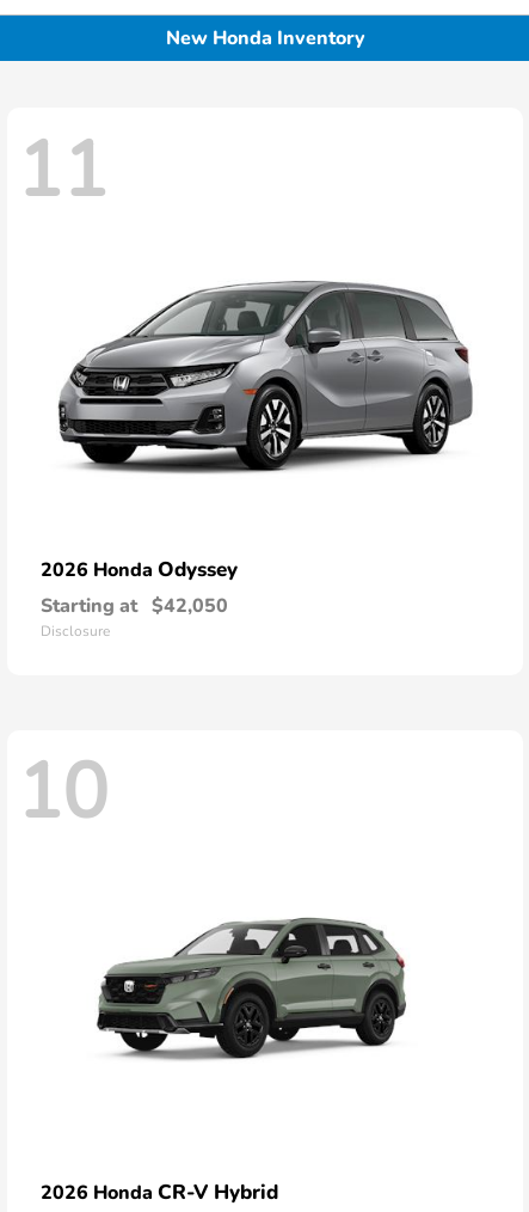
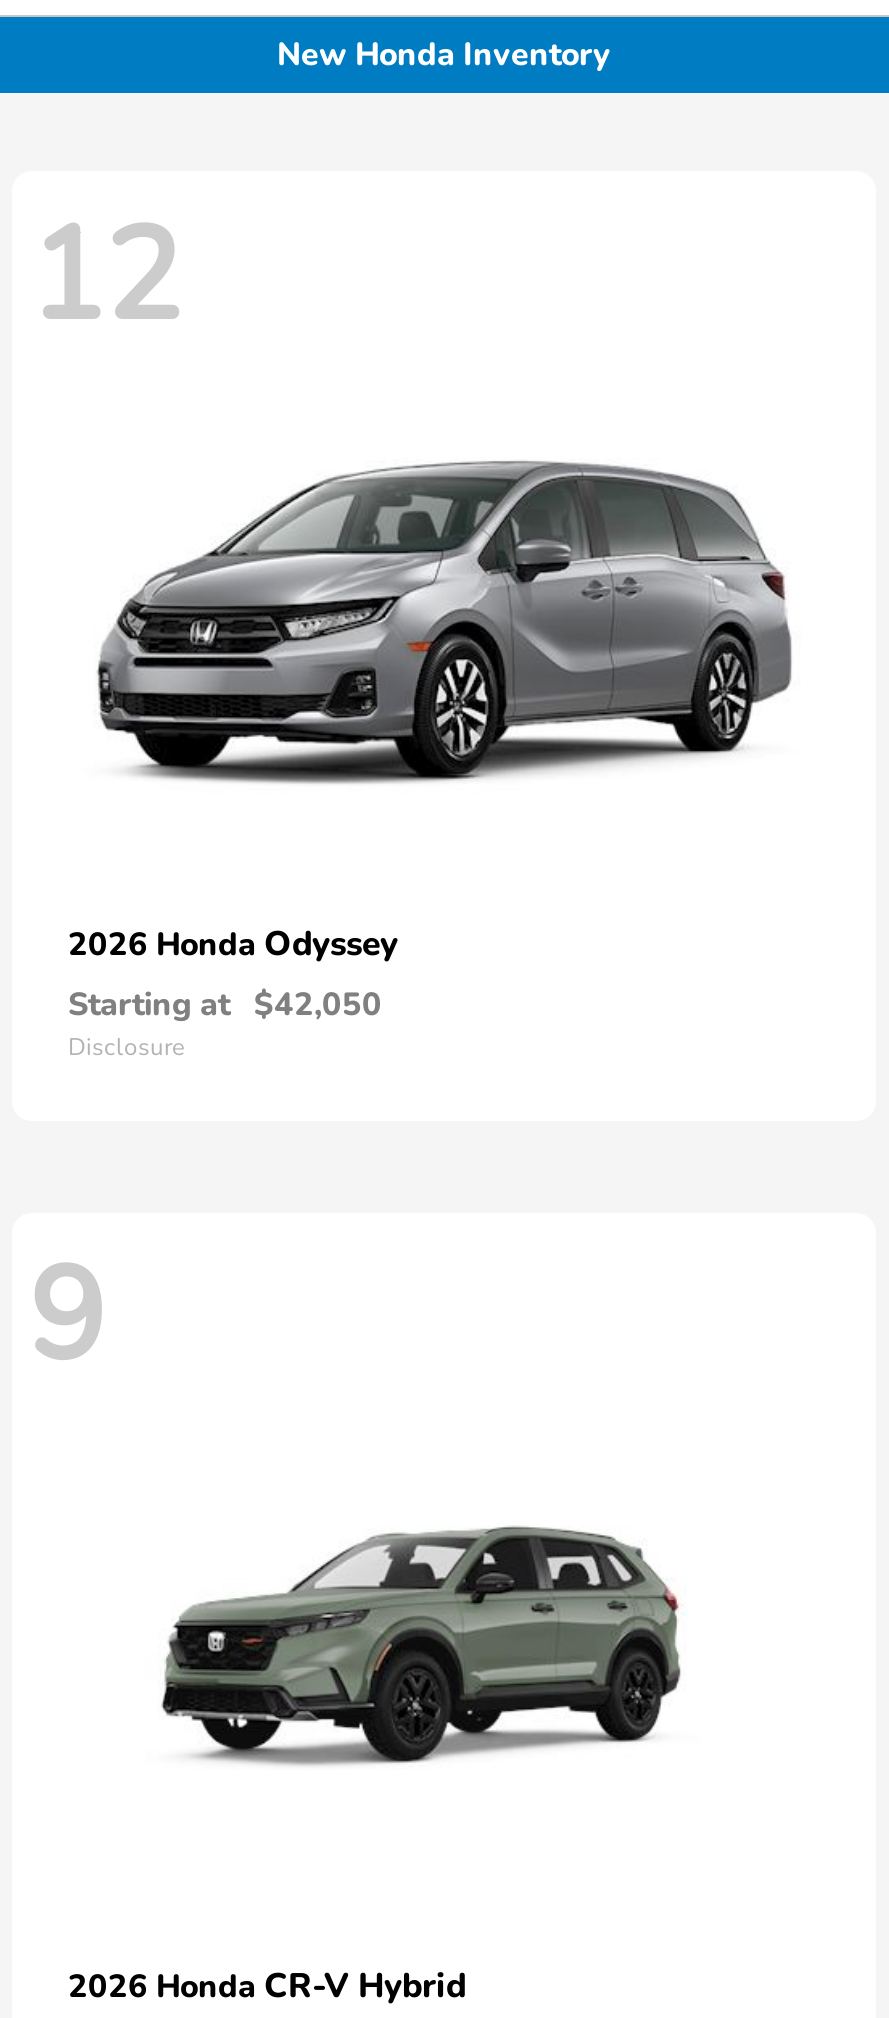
- 11
+ 12

- 10
+ 9
